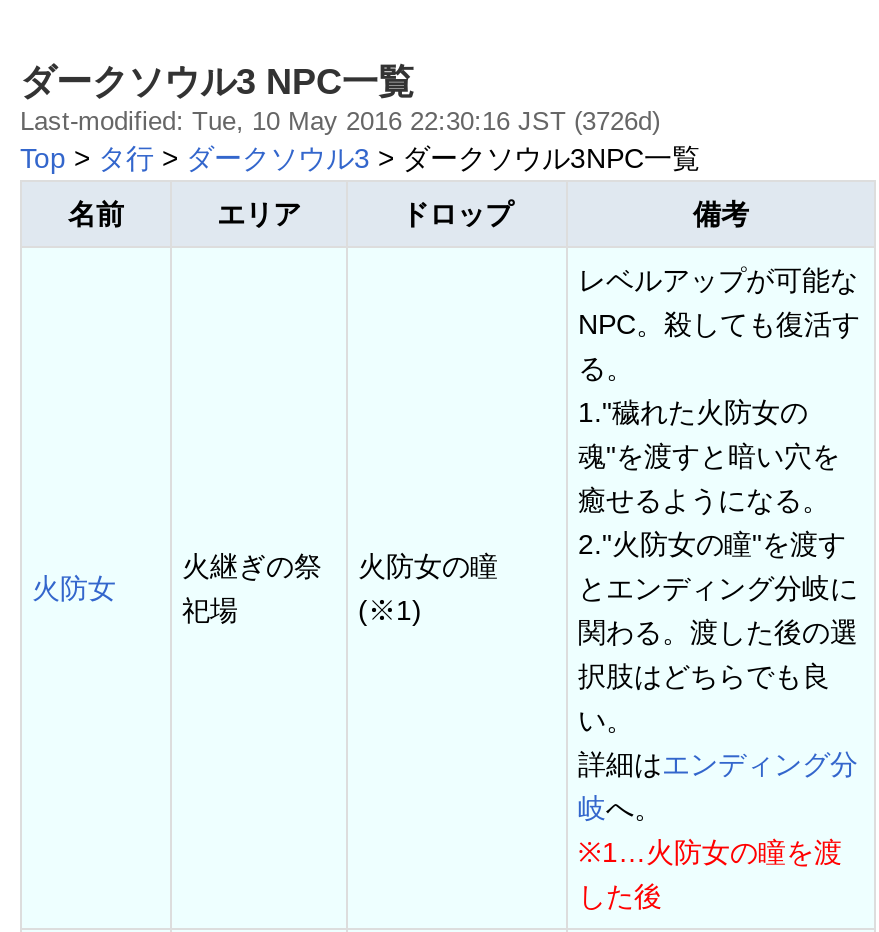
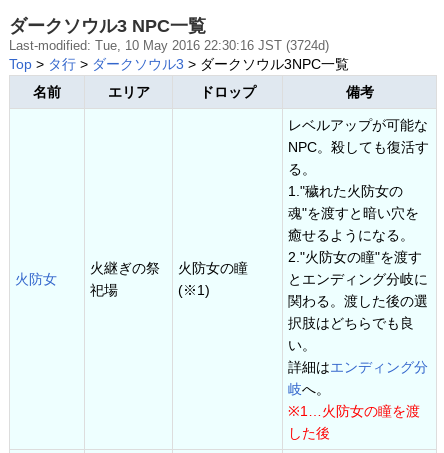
- Last-modified: Tue, 10 May 2016 22:30:16 JST (3726d)
+ Last-modified: Tue, 10 May 2016 22:30:16 JST (3724d)
